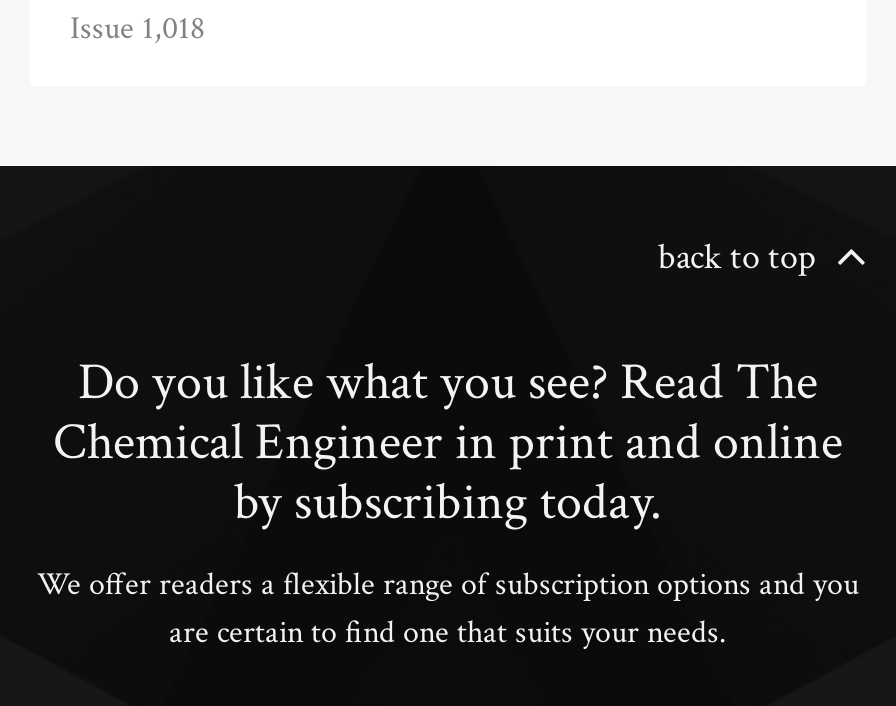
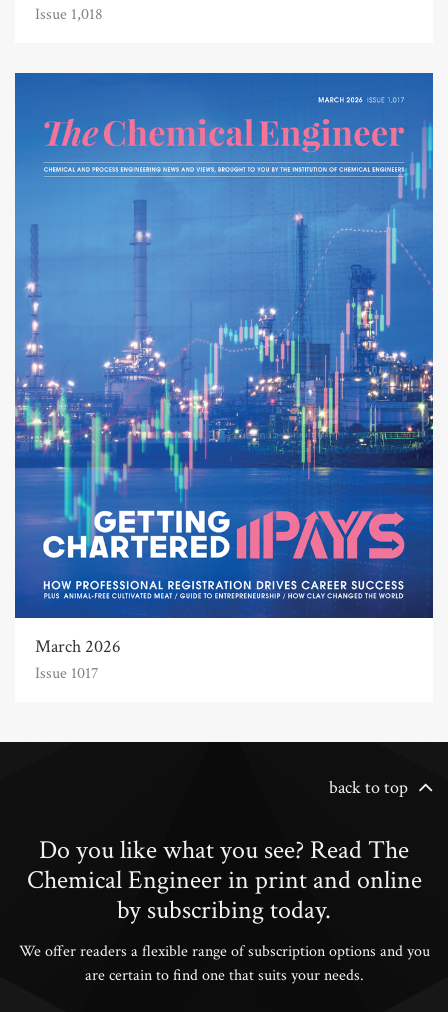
+ [image]
+ March 2026
+ Issue 1017
